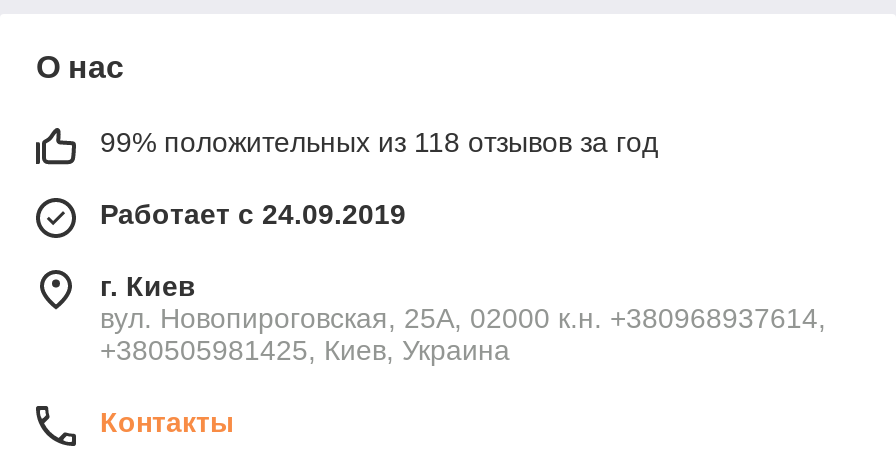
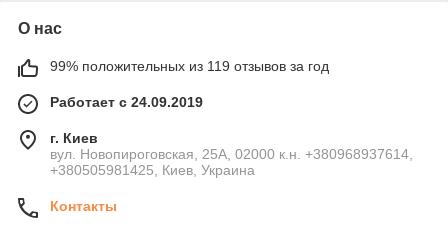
- 99% положительных из 118 отзывов за год
+ 99% положительных из 119 отзывов за год
